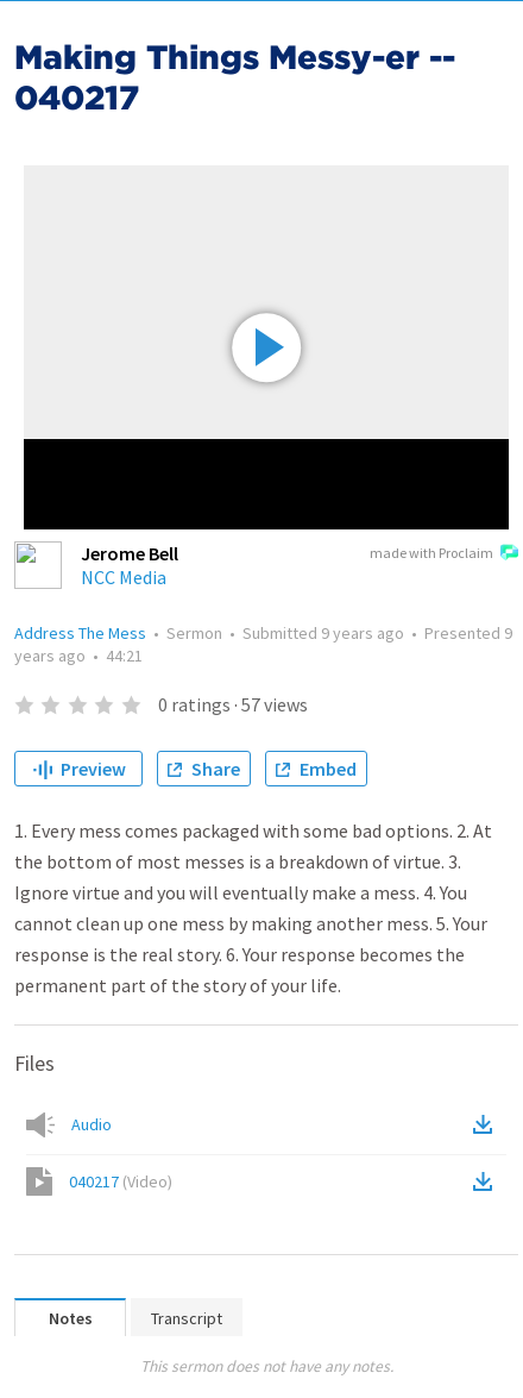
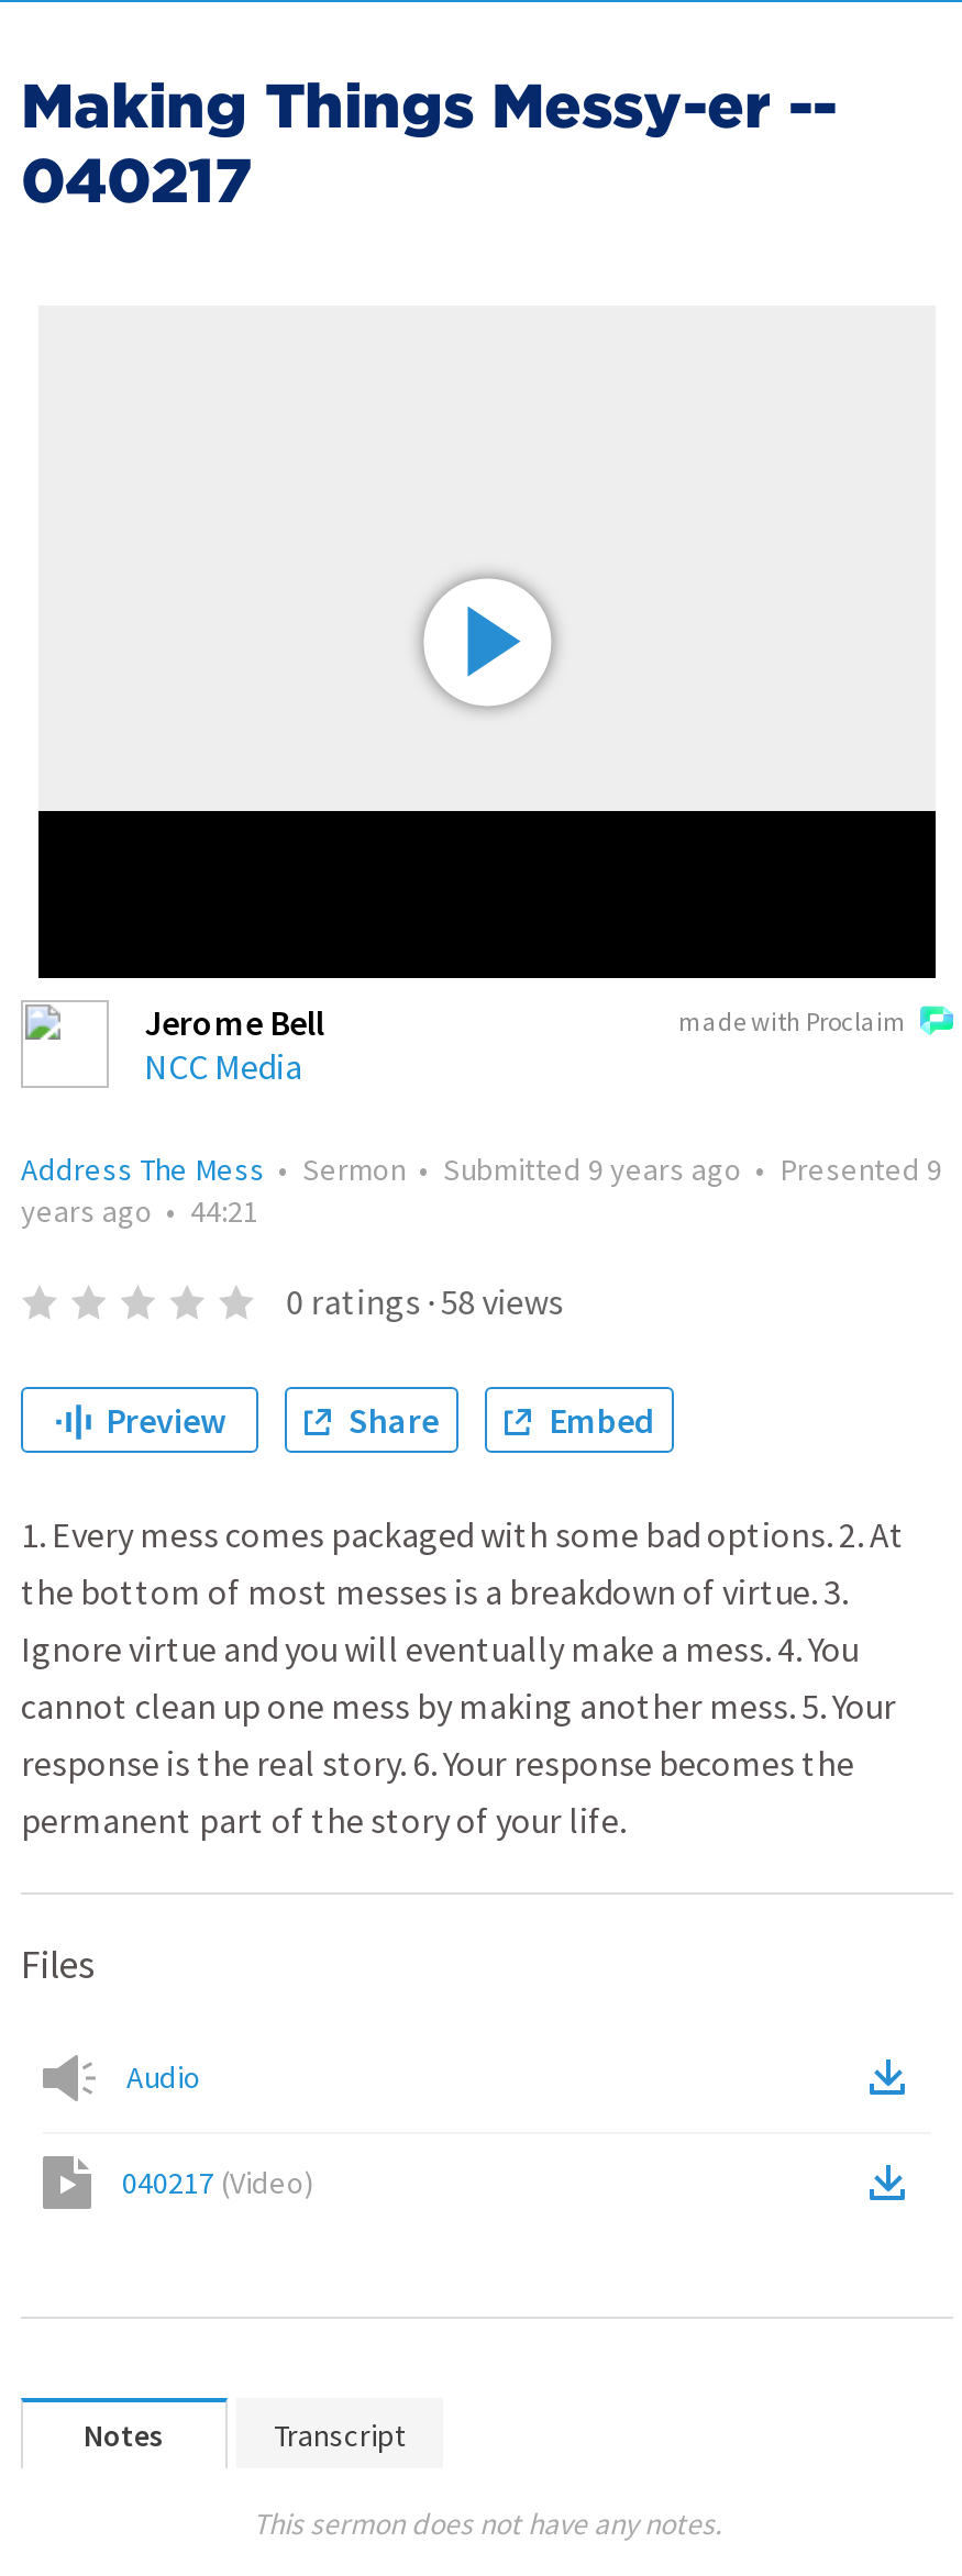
- 0 ratings · 57 views
+ 0 ratings · 58 views
